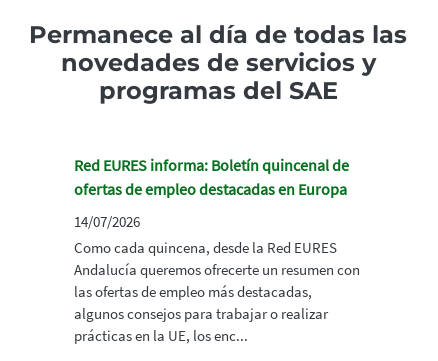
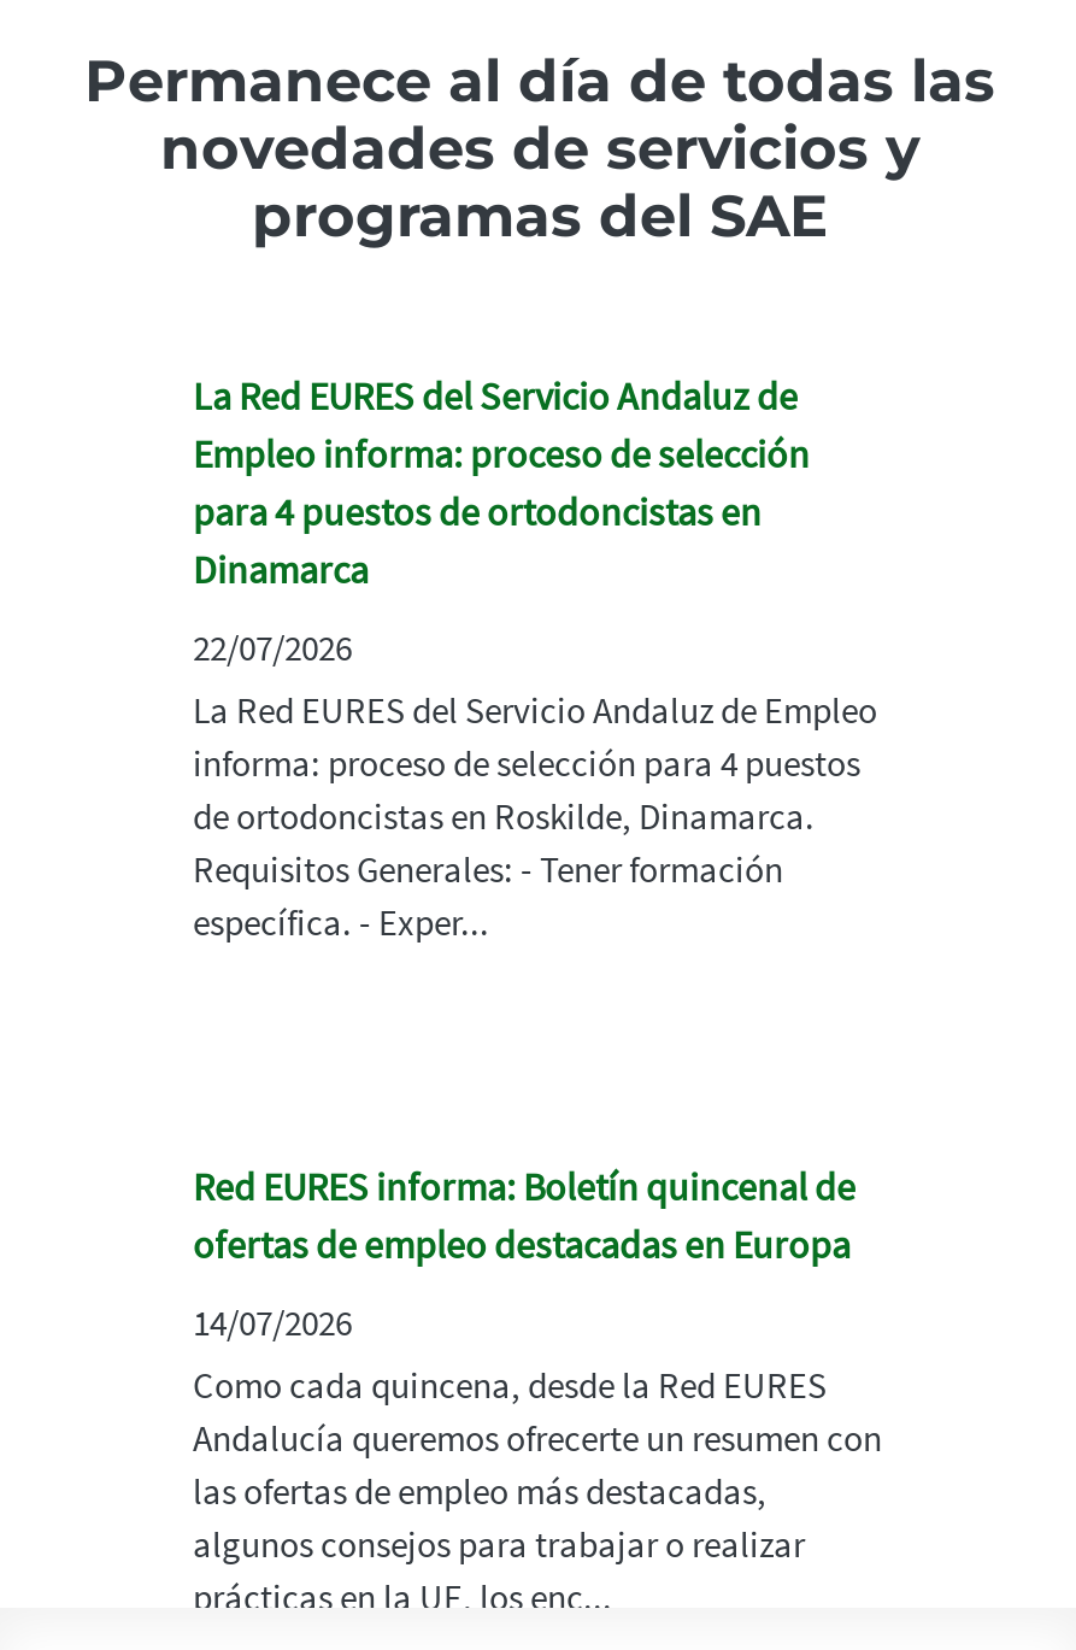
+ La Red EURES del Servicio Andaluz de
+ Empleo informa: proceso de selección
+ para 4 puestos de ortodoncistas en
+ Dinamarca
+ 22/07/2026
+ La Red EURES del Servicio Andaluz de Empleo
+ informa: proceso de selección para 4 puestos
+ de ortodoncistas en Roskilde, Dinamarca.
+ Requisitos Generales: - Tener formación
+ específica. - Exper...
